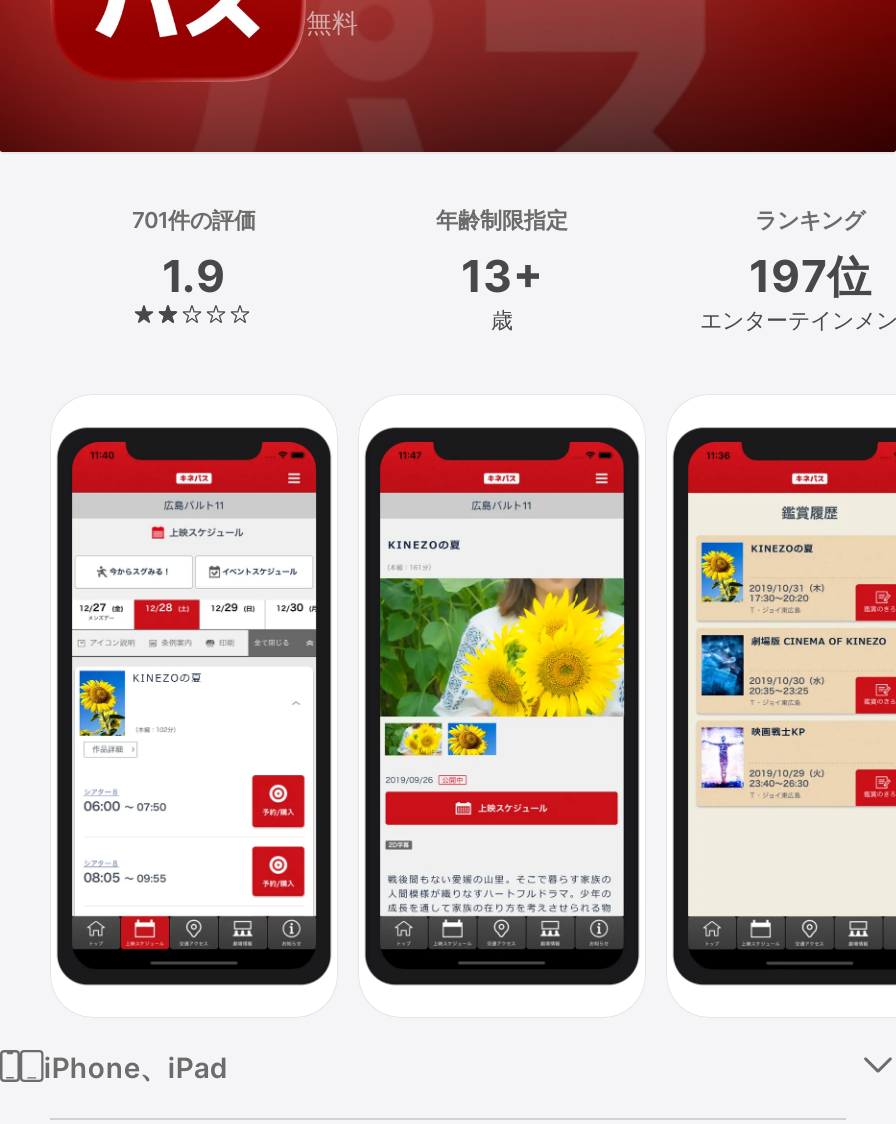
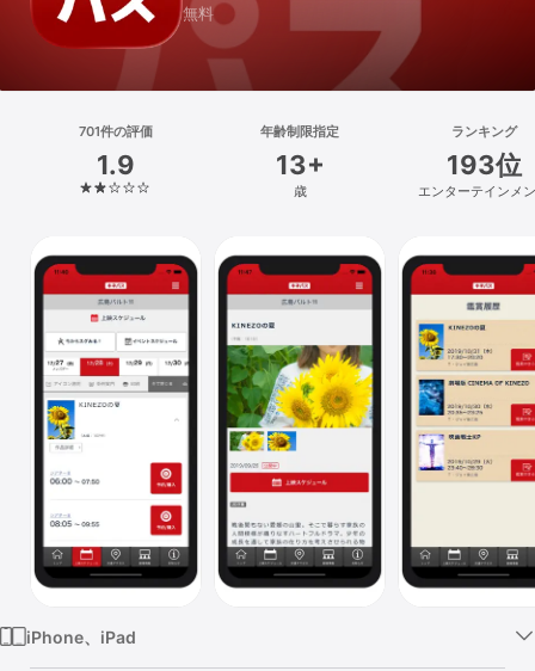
- 197位
+ 193位
